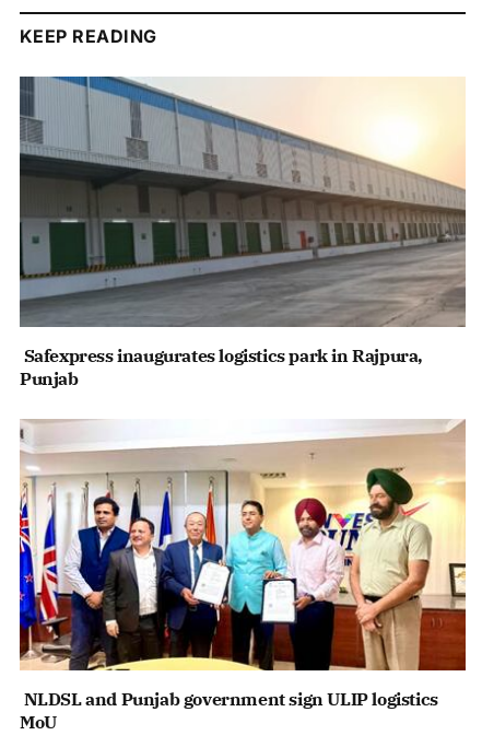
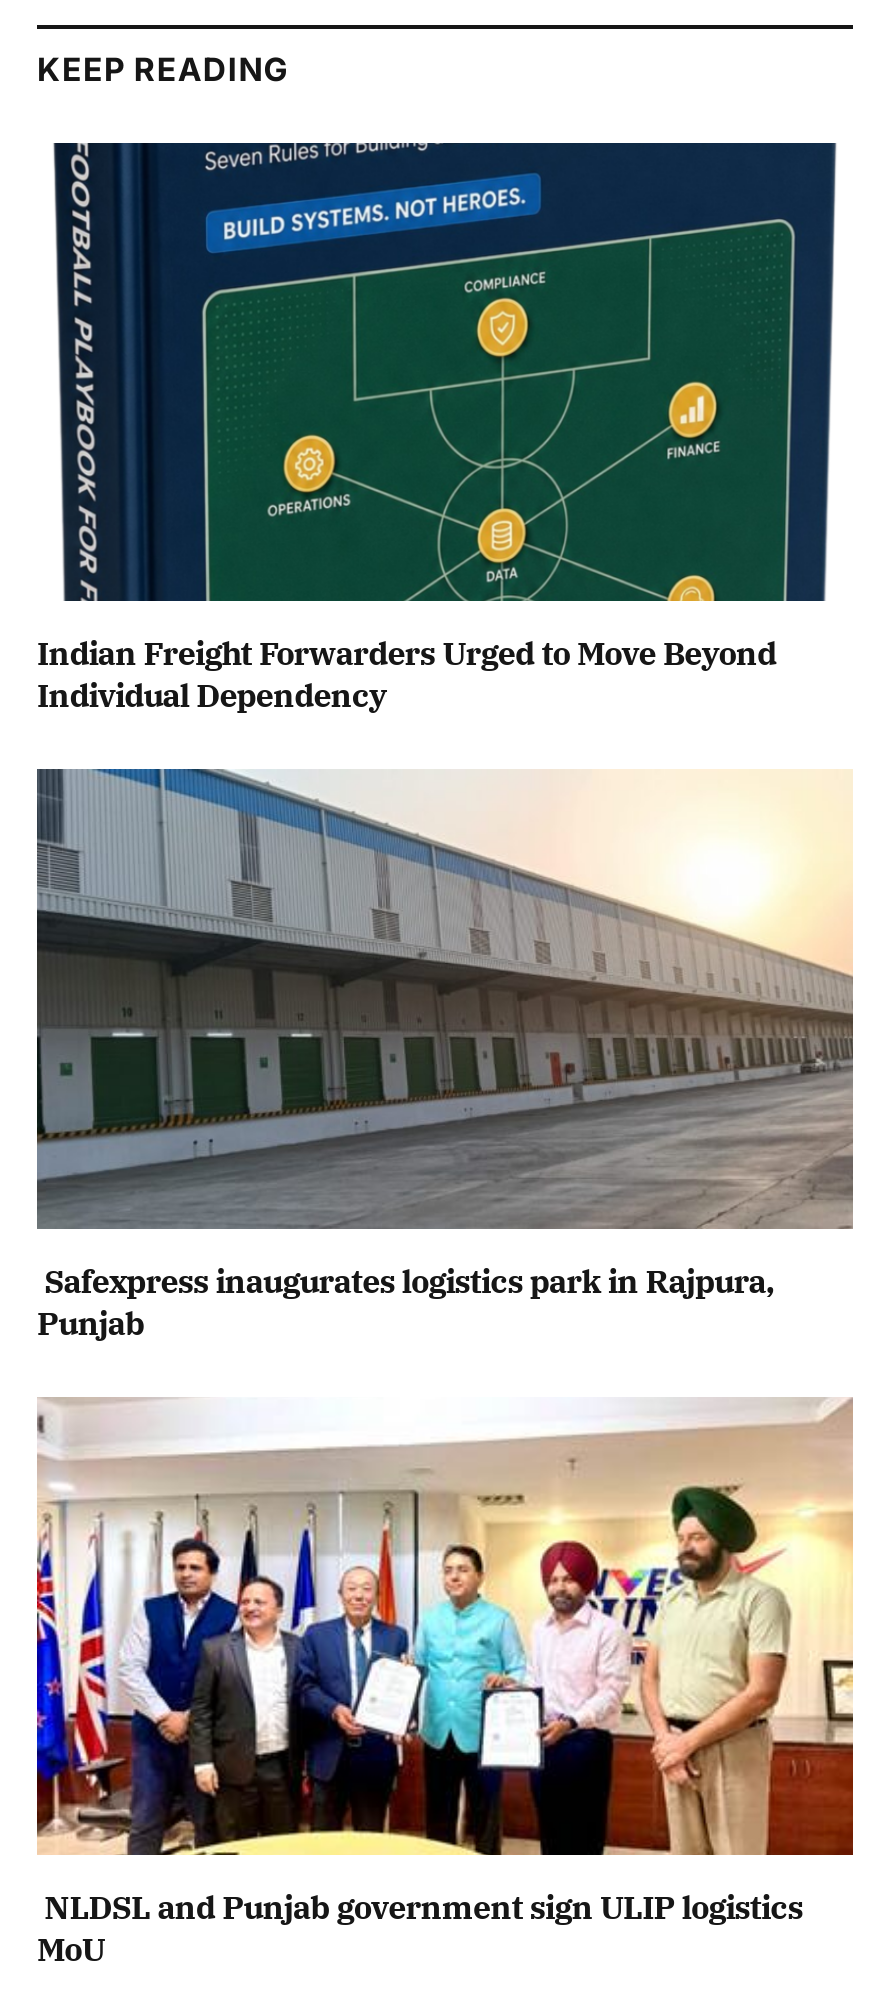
+ [image]
+ Indian Freight Forwarders Urged to Move Beyond
+ Individual Dependency
